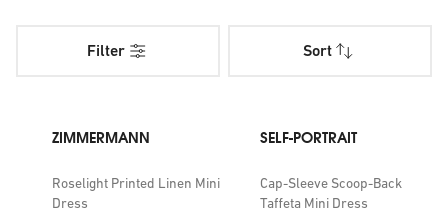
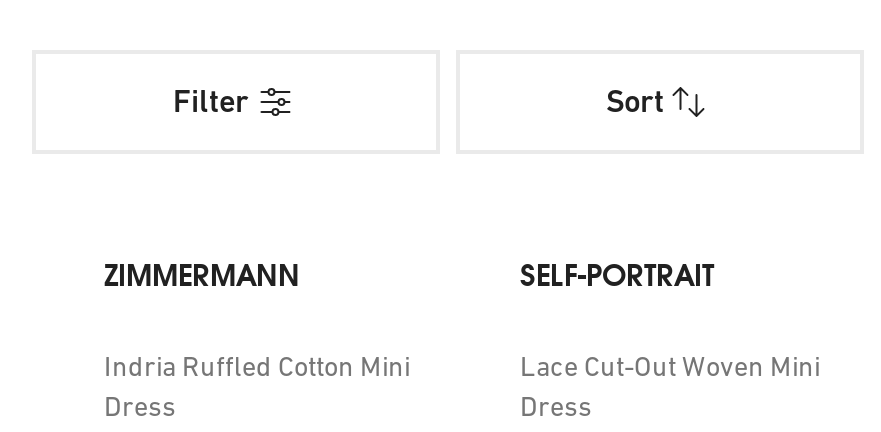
- Roselight Printed Linen Mini
+ Indria Ruffled Cotton Mini

- Cap-Sleeve Scoop-Back
- Taffeta Mini Dress
+ Lace Cut-Out Woven Mini
+ Dress
